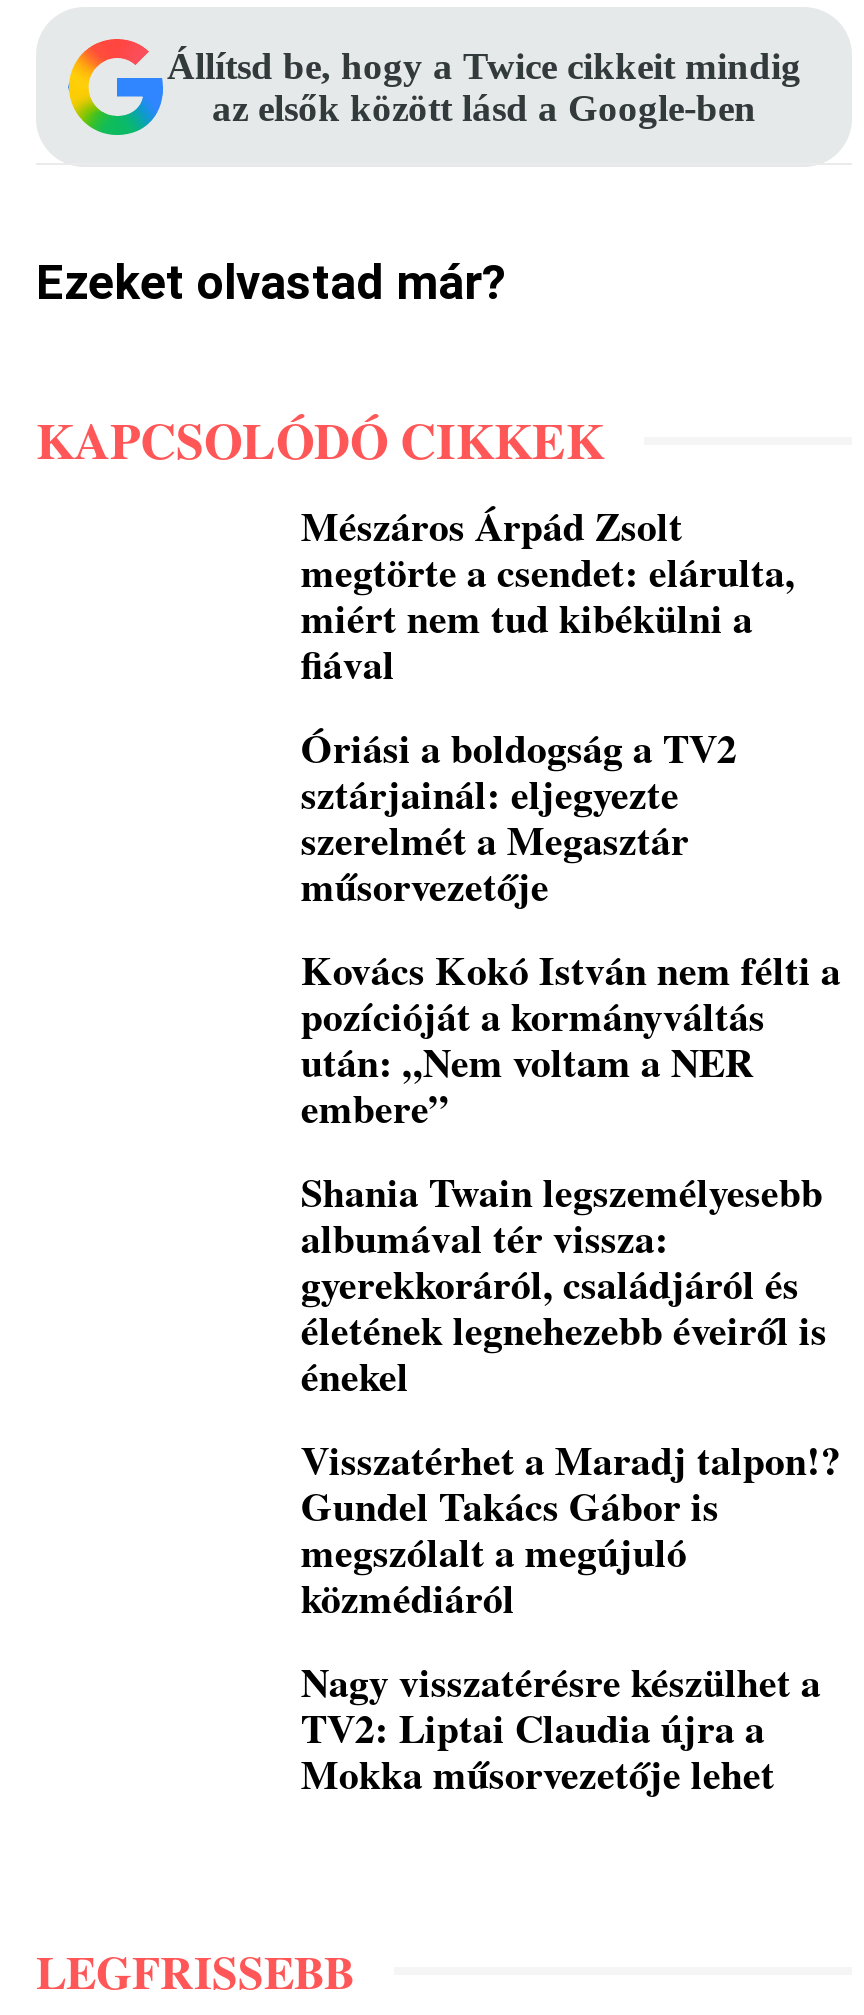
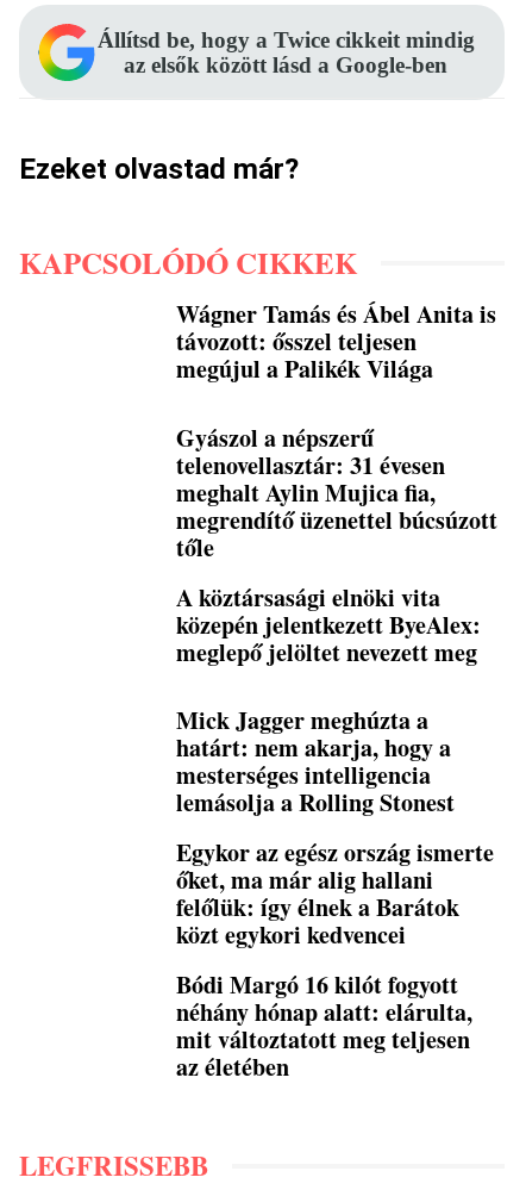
- Mészáros Árpád Zsolt
- megtörte a csendet: elárulta,
- miért nem tud kibékülni a
- fiával
- Óriási a boldogság a TV2
- sztárjainál: eljegyezte
- szerelmét a Megasztár
- műsorvezetője
- Kovács Kokó István nem félti a
- pozícióját a kormányváltás
- után: „Nem voltam a NER
- embere”
- Shania Twain legszemélyesebb
- albumával tér vissza:
- gyerekkoráról, családjáról és
- életének legnehezebb éveiről is
- énekel
- Visszatérhet a Maradj talpon!?
- Gundel Takács Gábor is
- megszólalt a megújuló
- közmédiáról
- Nagy visszatérésre készülhet a
- TV2: Liptai Claudia újra a
- Mokka műsorvezetője lehet
+ Wágner Tamás és Ábel Anita is
+ távozott: ősszel teljesen
+ megújul a Palikék Világa
+ Gyászol a népszerű
+ telenovellasztár: 31 évesen
+ meghalt Aylin Mujica fia,
+ megrendítő üzenettel búcsúzott
+ tőle
+ A köztársasági elnöki vita
+ közepén jelentkezett ByeAlex:
+ meglepő jelöltet nevezett meg
+ Mick Jagger meghúzta a
+ határt: nem akarja, hogy a
+ mesterséges intelligencia
+ lemásolja a Rolling Stonest
+ Egykor az egész ország ismerte
+ őket, ma már alig hallani
+ felőlük: így élnek a Barátok
+ közt egykori kedvencei
+ Bódi Margó 16 kilót fogyott
+ néhány hónap alatt: elárulta,
+ mit változtatott meg teljesen
+ az életében
